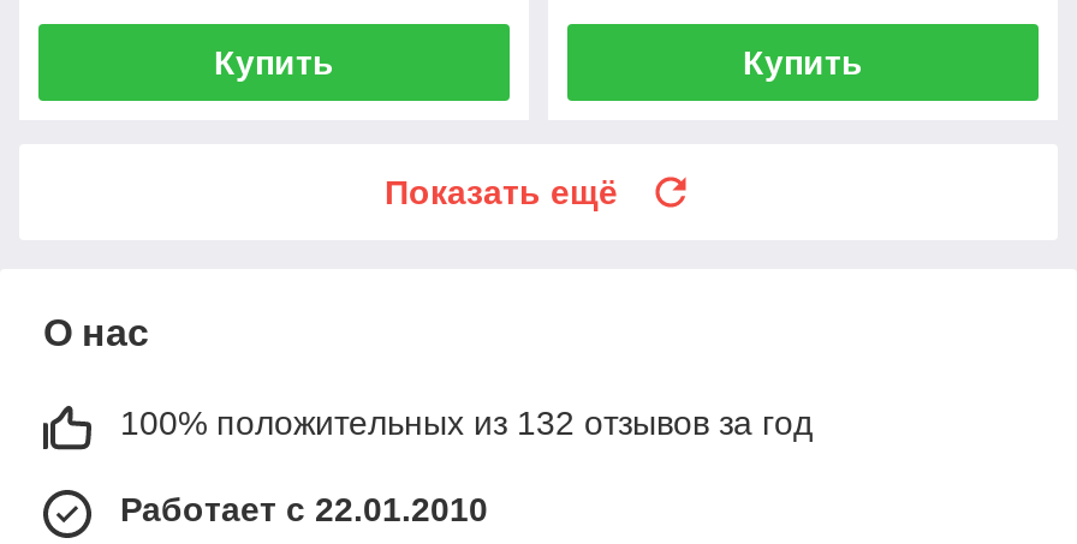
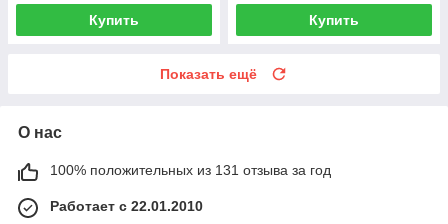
- 100% положительных из 132 отзывов за год
+ 100% положительных из 131 отзыва за год
